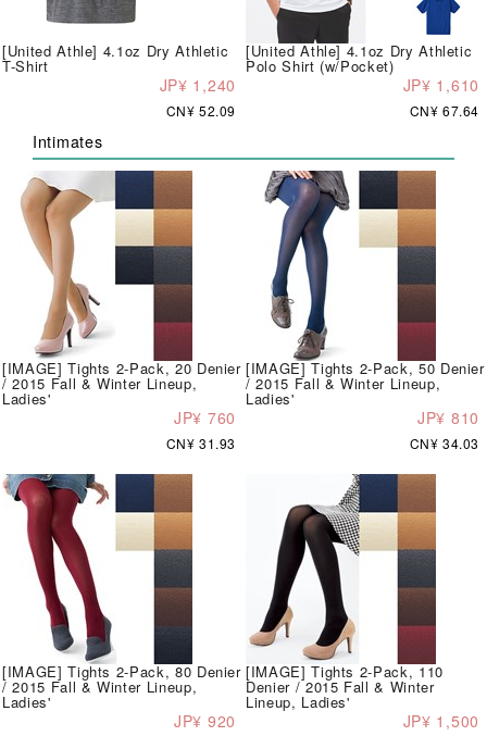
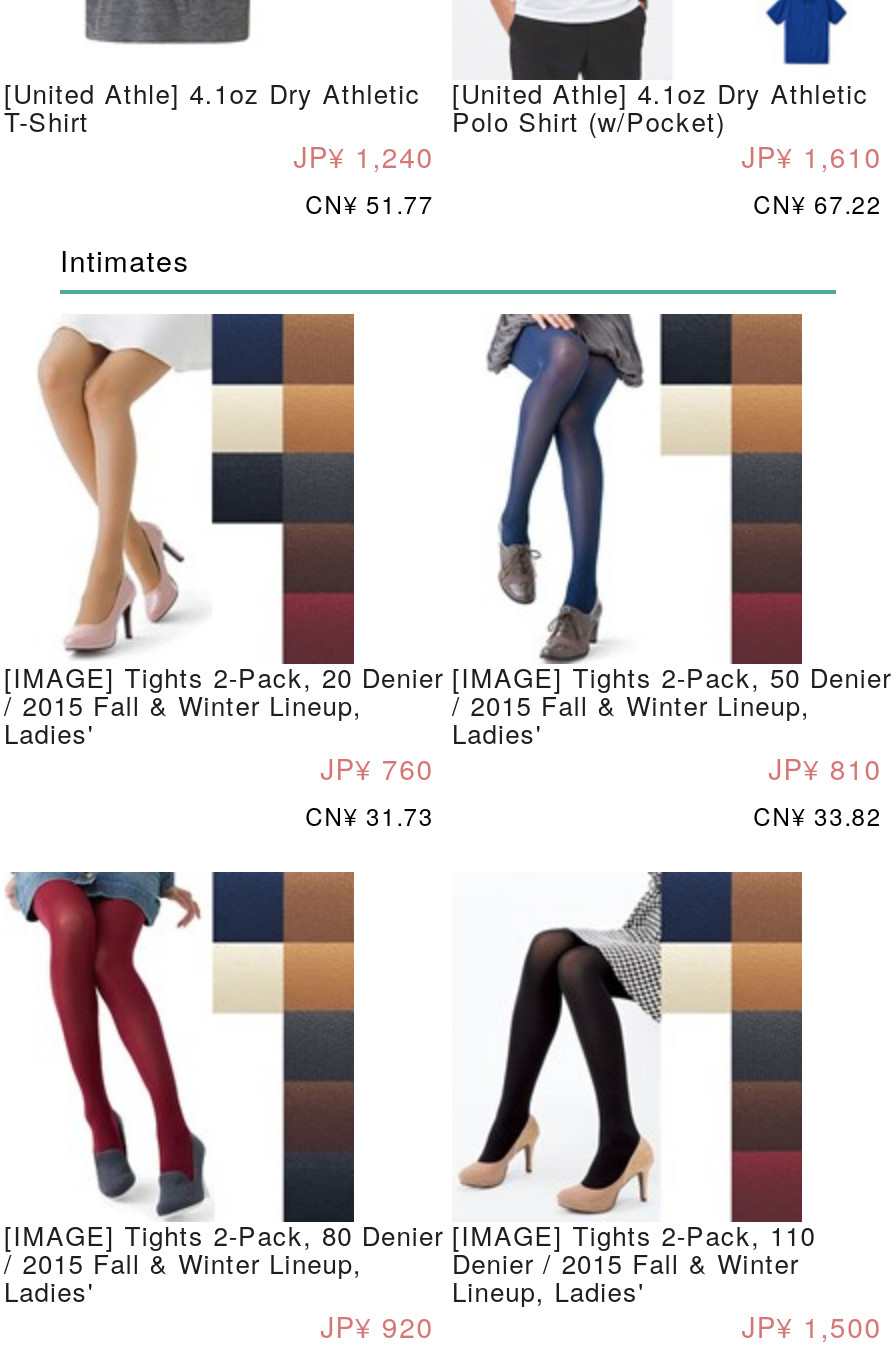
- CN¥ 52.09
+ CN¥ 51.77

- CN¥ 67.64
+ CN¥ 67.22

- CN¥ 31.93
+ CN¥ 31.73

- CN¥ 34.03
+ CN¥ 33.82
